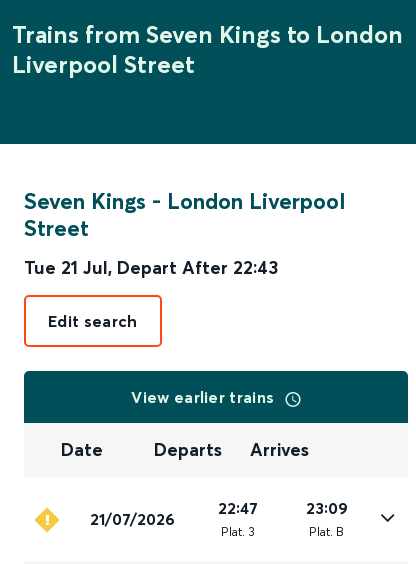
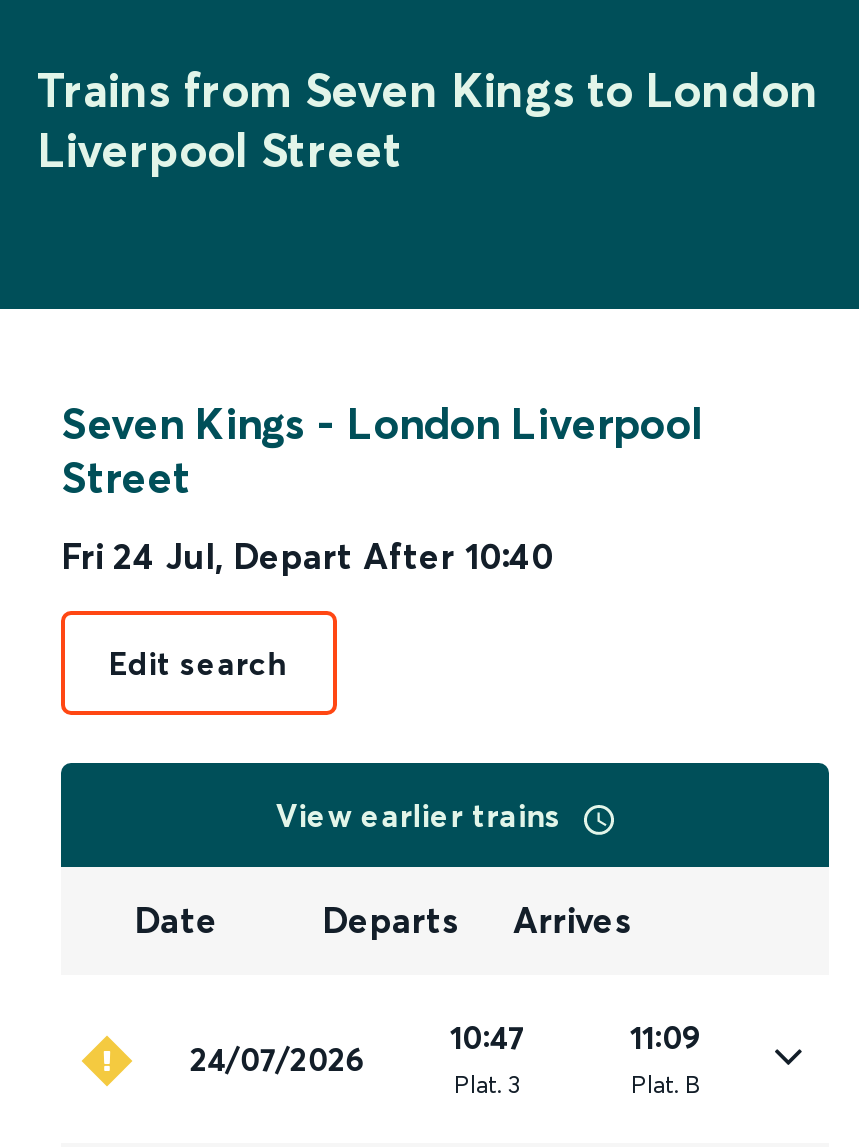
- Tue 21 Jul, Depart After 22:43
+ Fri 24 Jul, Depart After 10:40

- 22:47
+ 10:47

- 23:09
+ 11:09

- 21/07/2026
+ 24/07/2026
